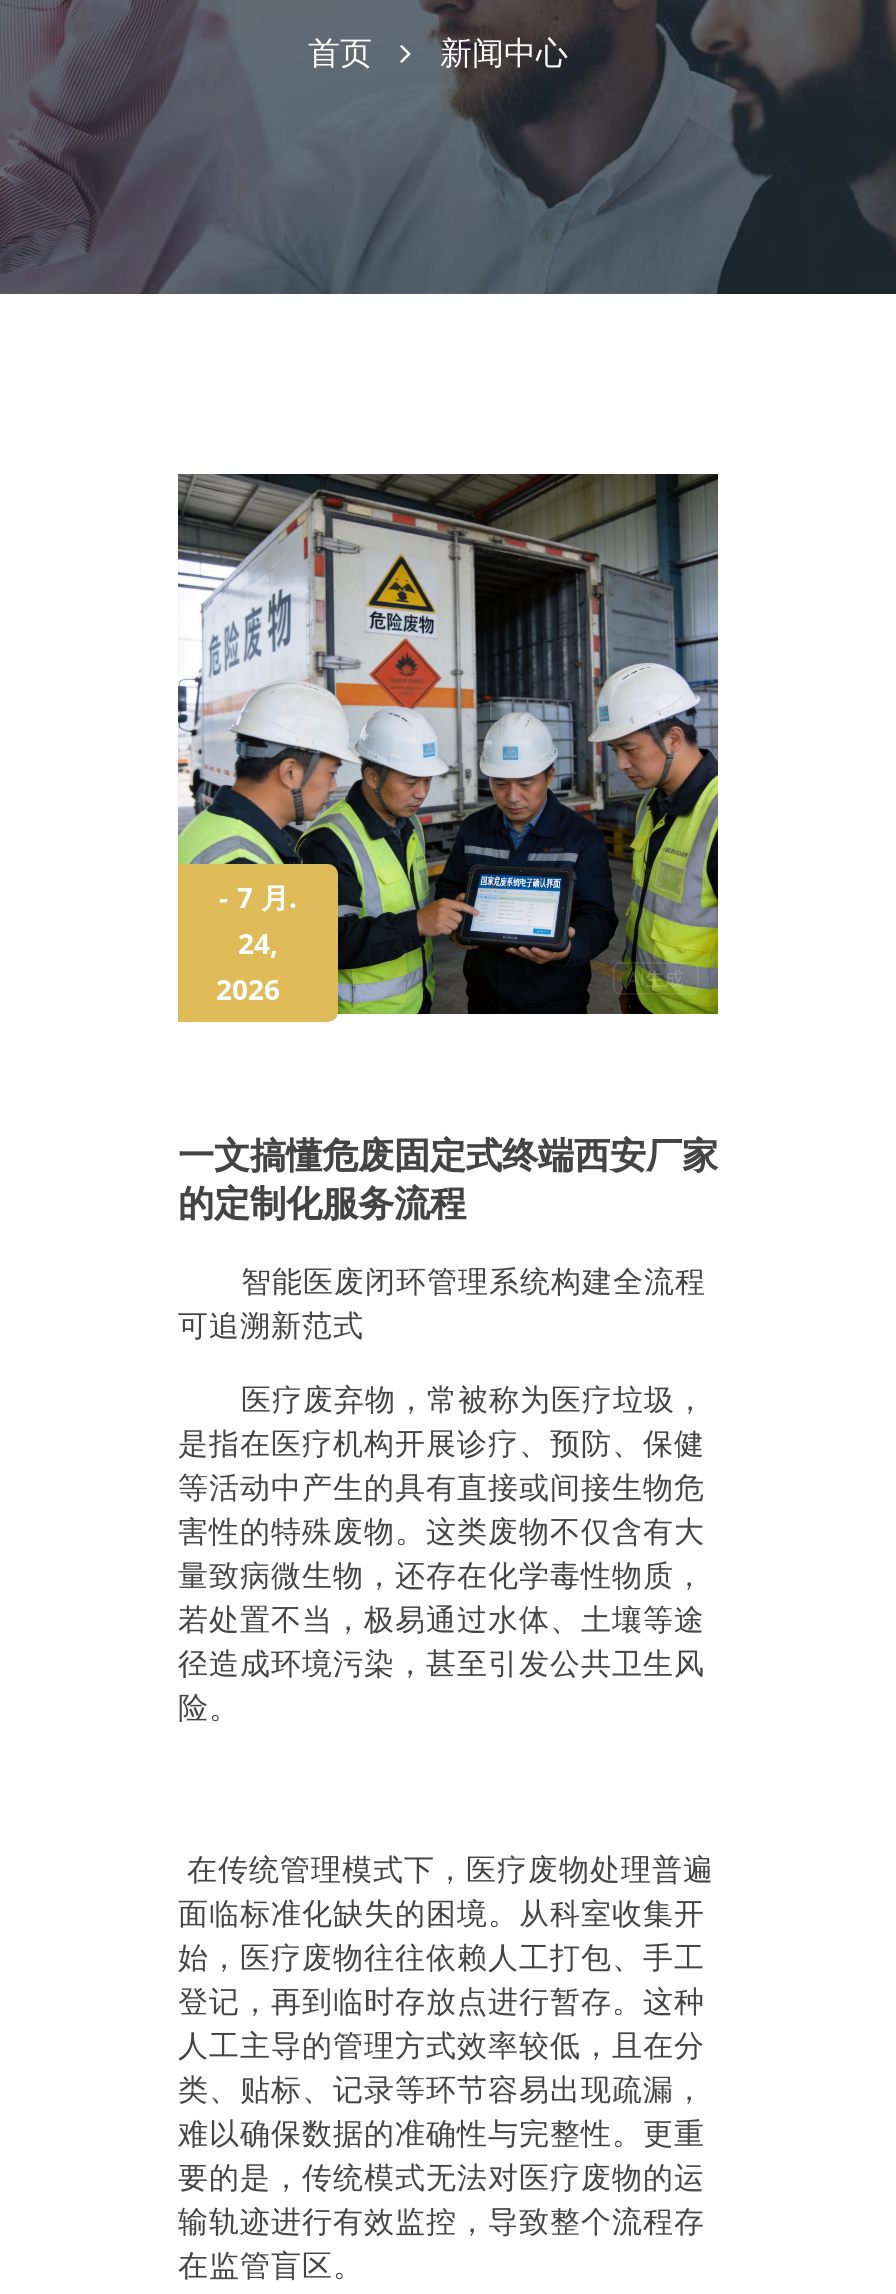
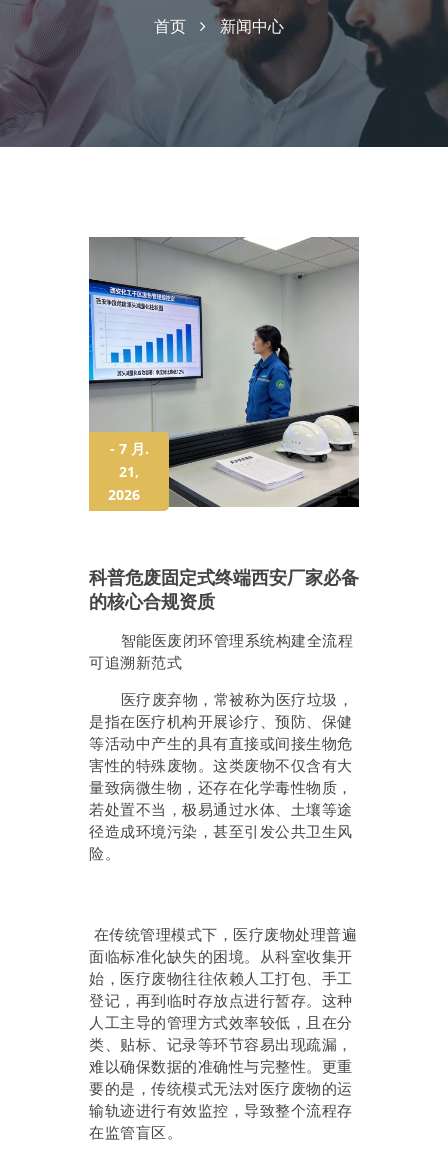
- [image]
- 24,
+ [image]
+ 21,

- 一文搞懂危废固定式终端西安厂家
- 的定制化服务流程
+ 科普危废固定式终端西安厂家必备
+ 的核心合规资质
